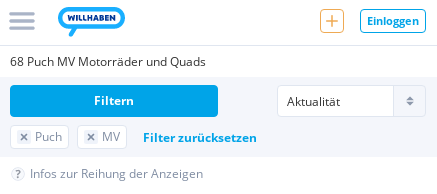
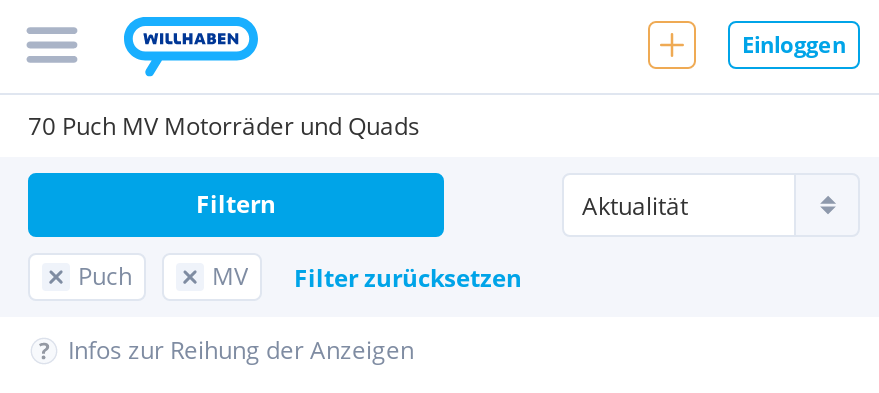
- 68 Puch MV Motorräder und Quads
+ 70 Puch MV Motorräder und Quads
